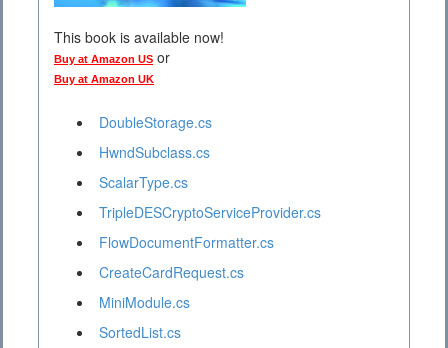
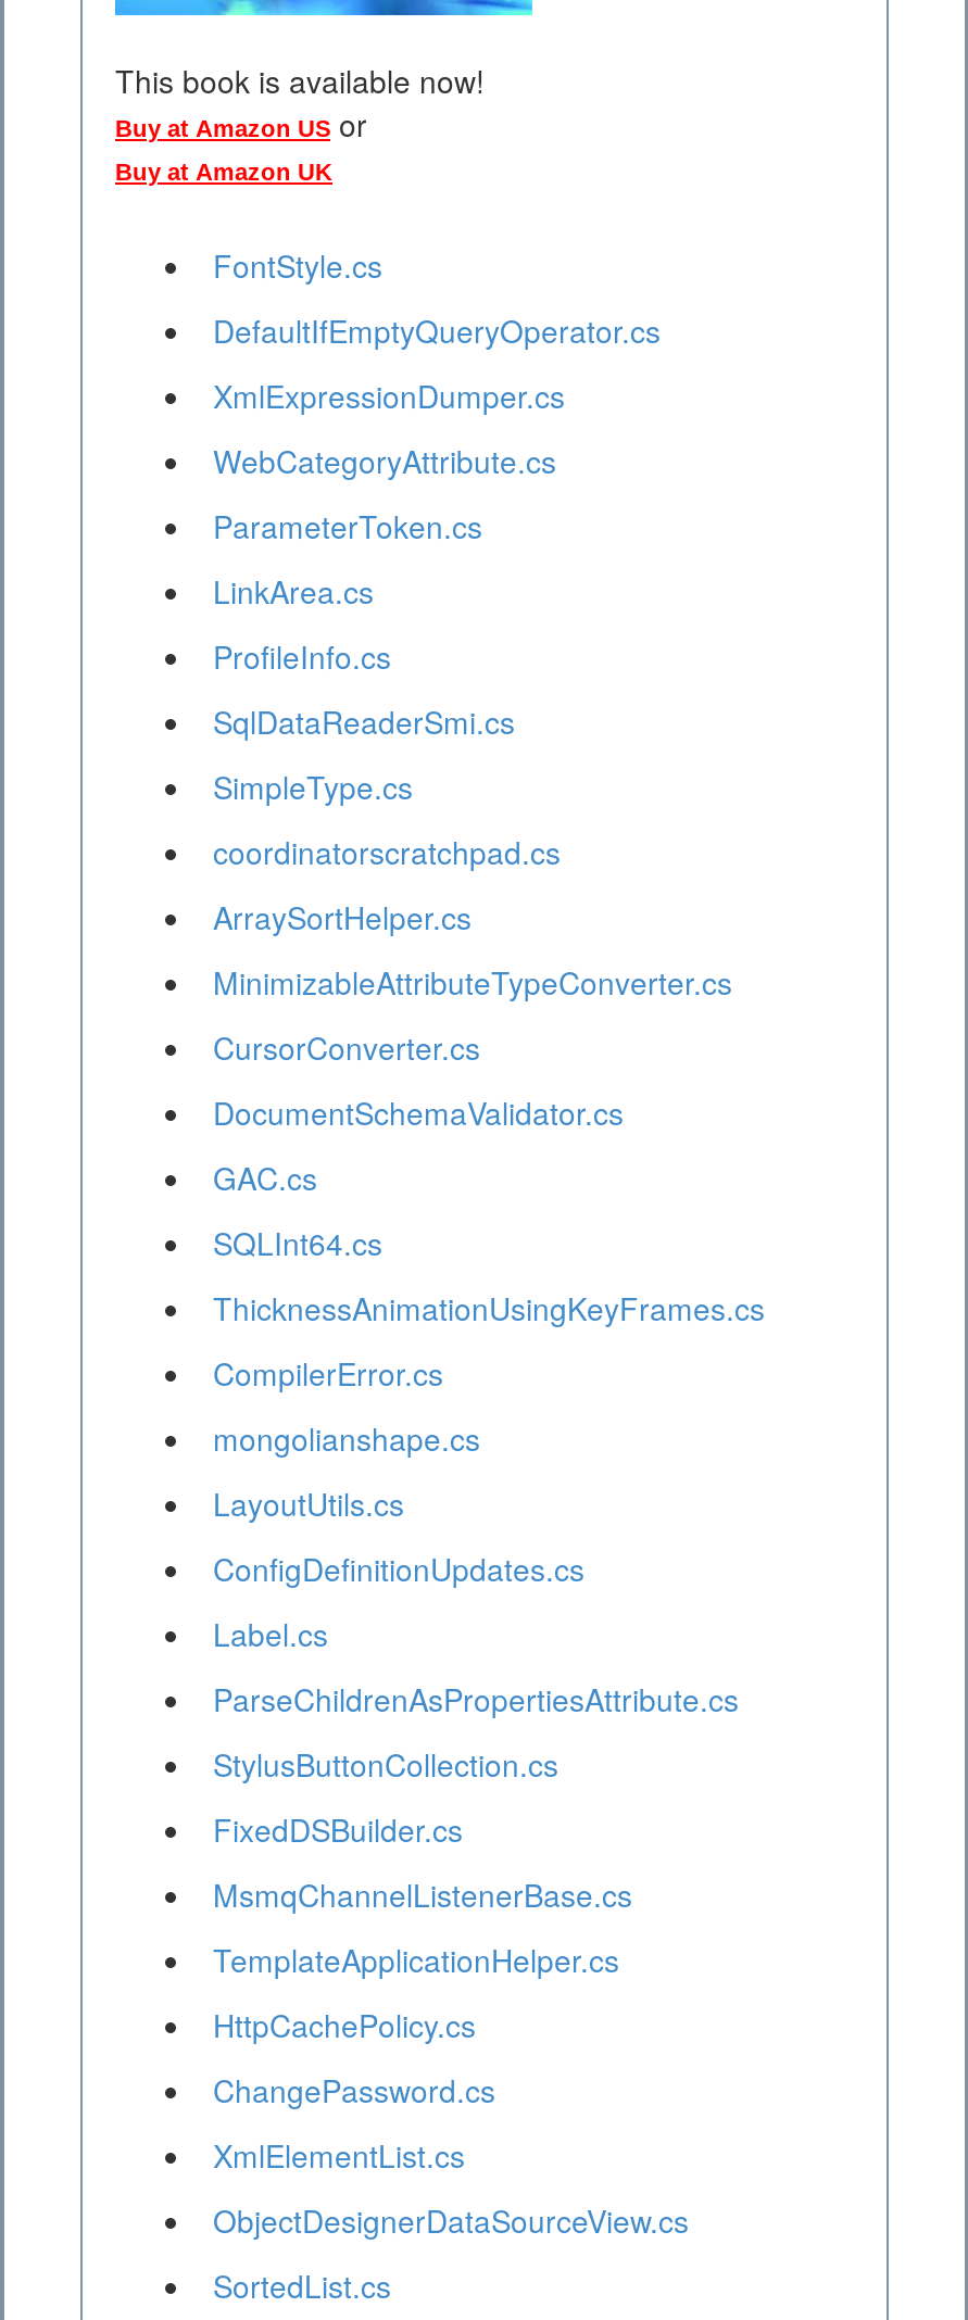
- DoubleStorage.cs
- HwndSubclass.cs
- ScalarType.cs
- TripleDESCryptoServiceProvider.cs
- FlowDocumentFormatter.cs
- CreateCardRequest.cs
- MiniModule.cs
+ FontStyle.cs
+ DefaultIfEmptyQueryOperator.cs
+ XmlExpressionDumper.cs
+ WebCategoryAttribute.cs
+ ParameterToken.cs
+ LinkArea.cs
+ ProfileInfo.cs
+ SqlDataReaderSmi.cs
+ SimpleType.cs
+ coordinatorscratchpad.cs
+ ArraySortHelper.cs
+ MinimizableAttributeTypeConverter.cs
+ CursorConverter.cs
+ DocumentSchemaValidator.cs
+ GAC.cs
+ SQLInt64.cs
+ ThicknessAnimationUsingKeyFrames.cs
+ CompilerError.cs
+ mongolianshape.cs
+ LayoutUtils.cs
+ ConfigDefinitionUpdates.cs
+ Label.cs
+ ParseChildrenAsPropertiesAttribute.cs
+ StylusButtonCollection.cs
+ FixedDSBuilder.cs
+ MsmqChannelListenerBase.cs
+ TemplateApplicationHelper.cs
+ HttpCachePolicy.cs
+ ChangePassword.cs
+ XmlElementList.cs
+ ObjectDesignerDataSourceView.cs
